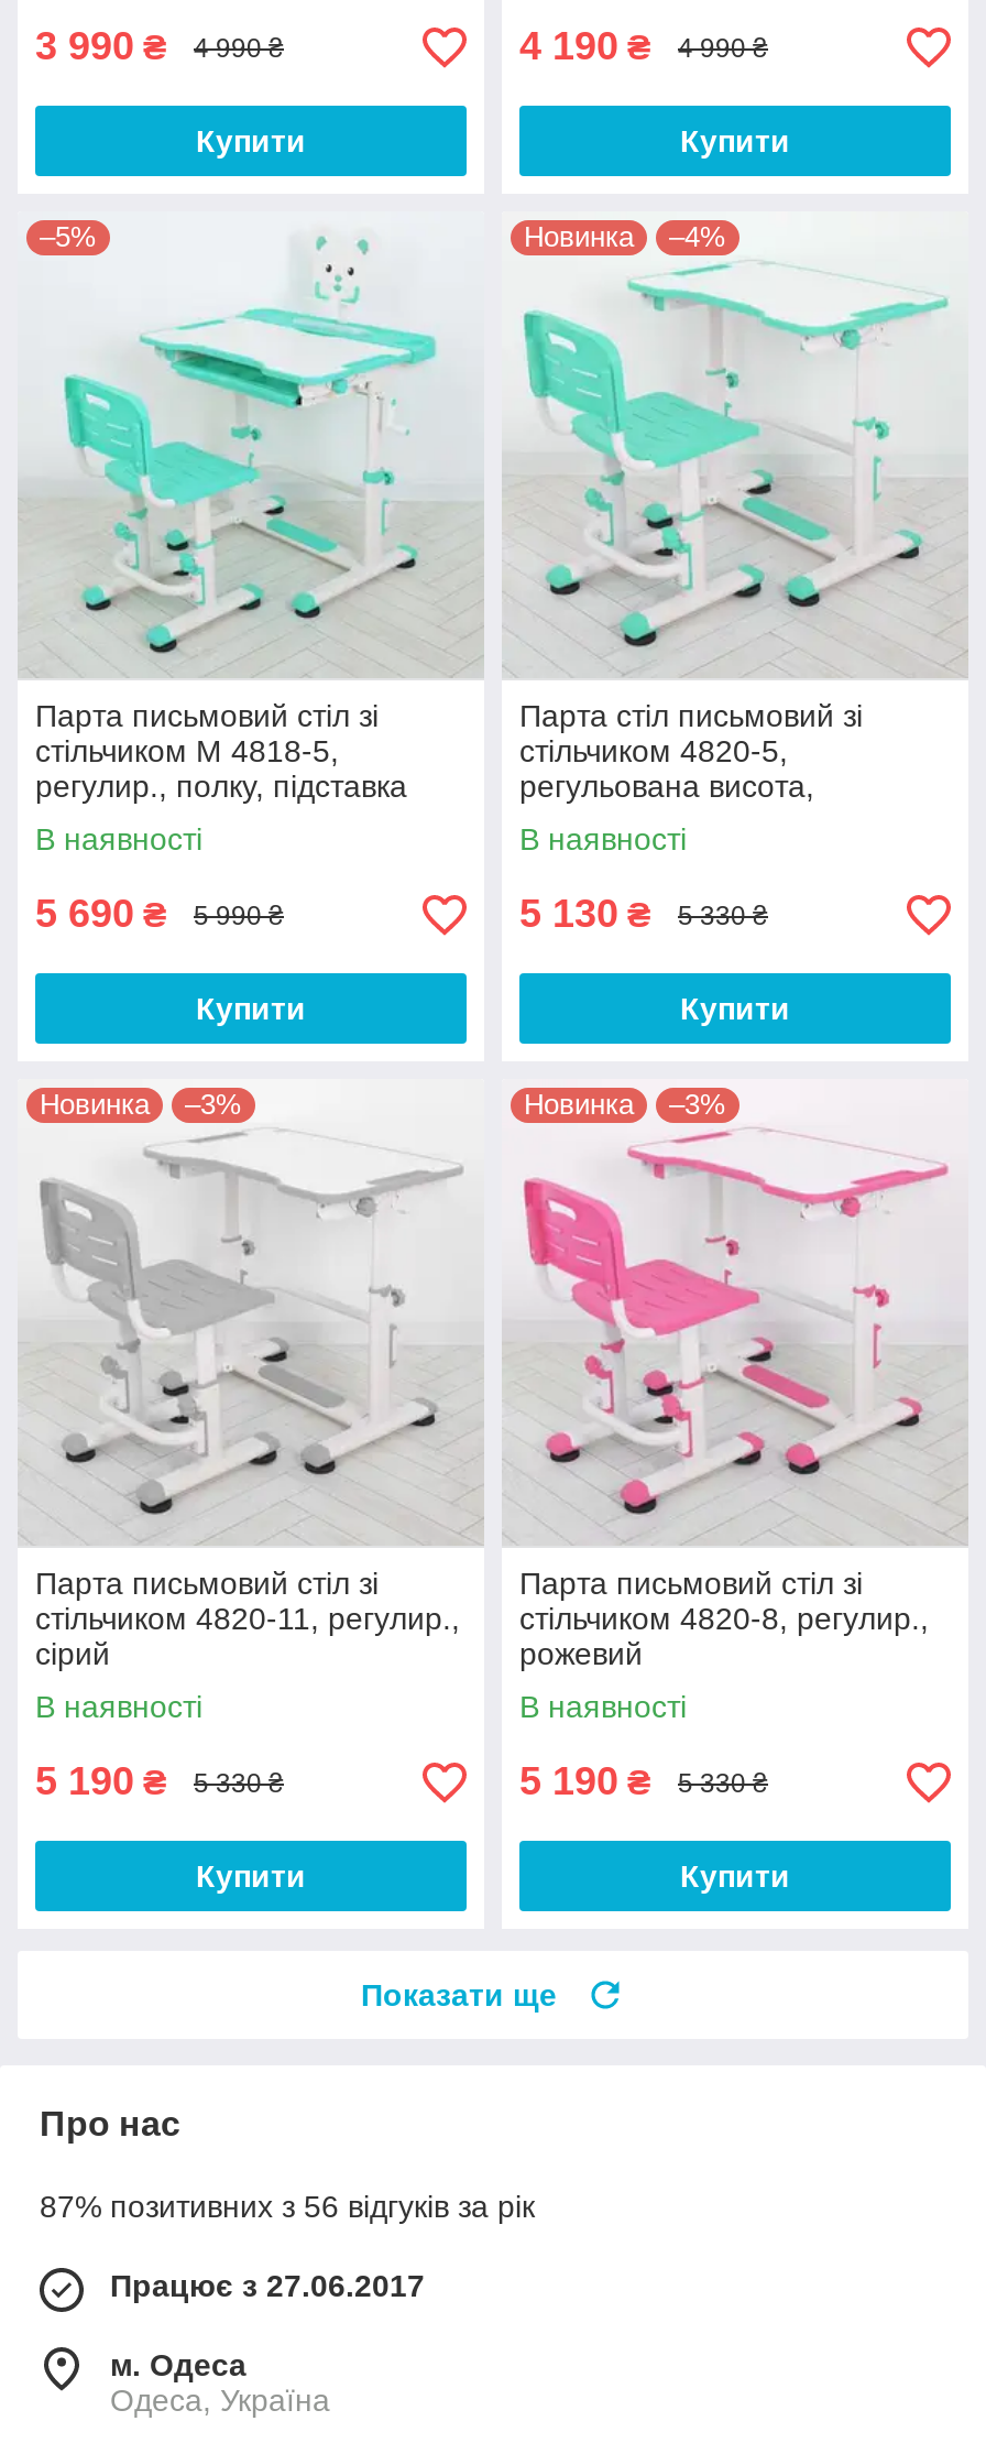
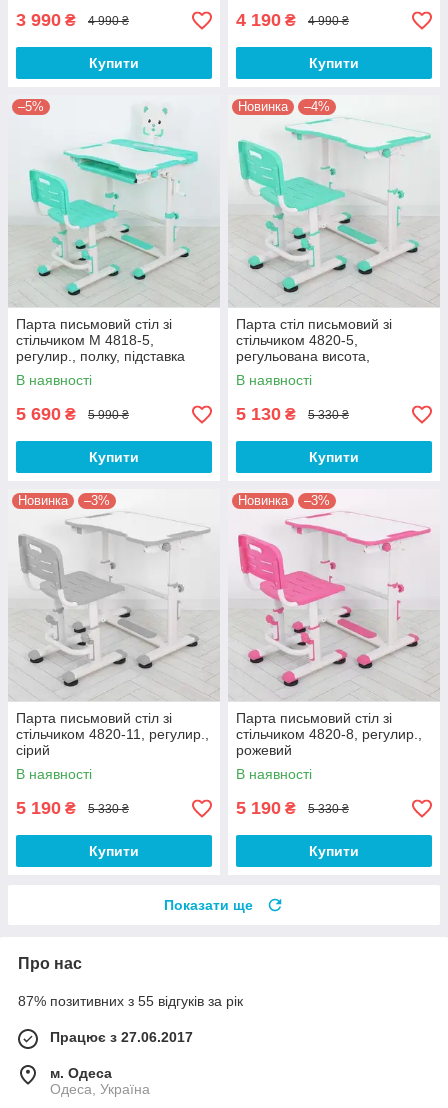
- 87% позитивних з 56 відгуків за рік
+ 87% позитивних з 55 відгуків за рік
